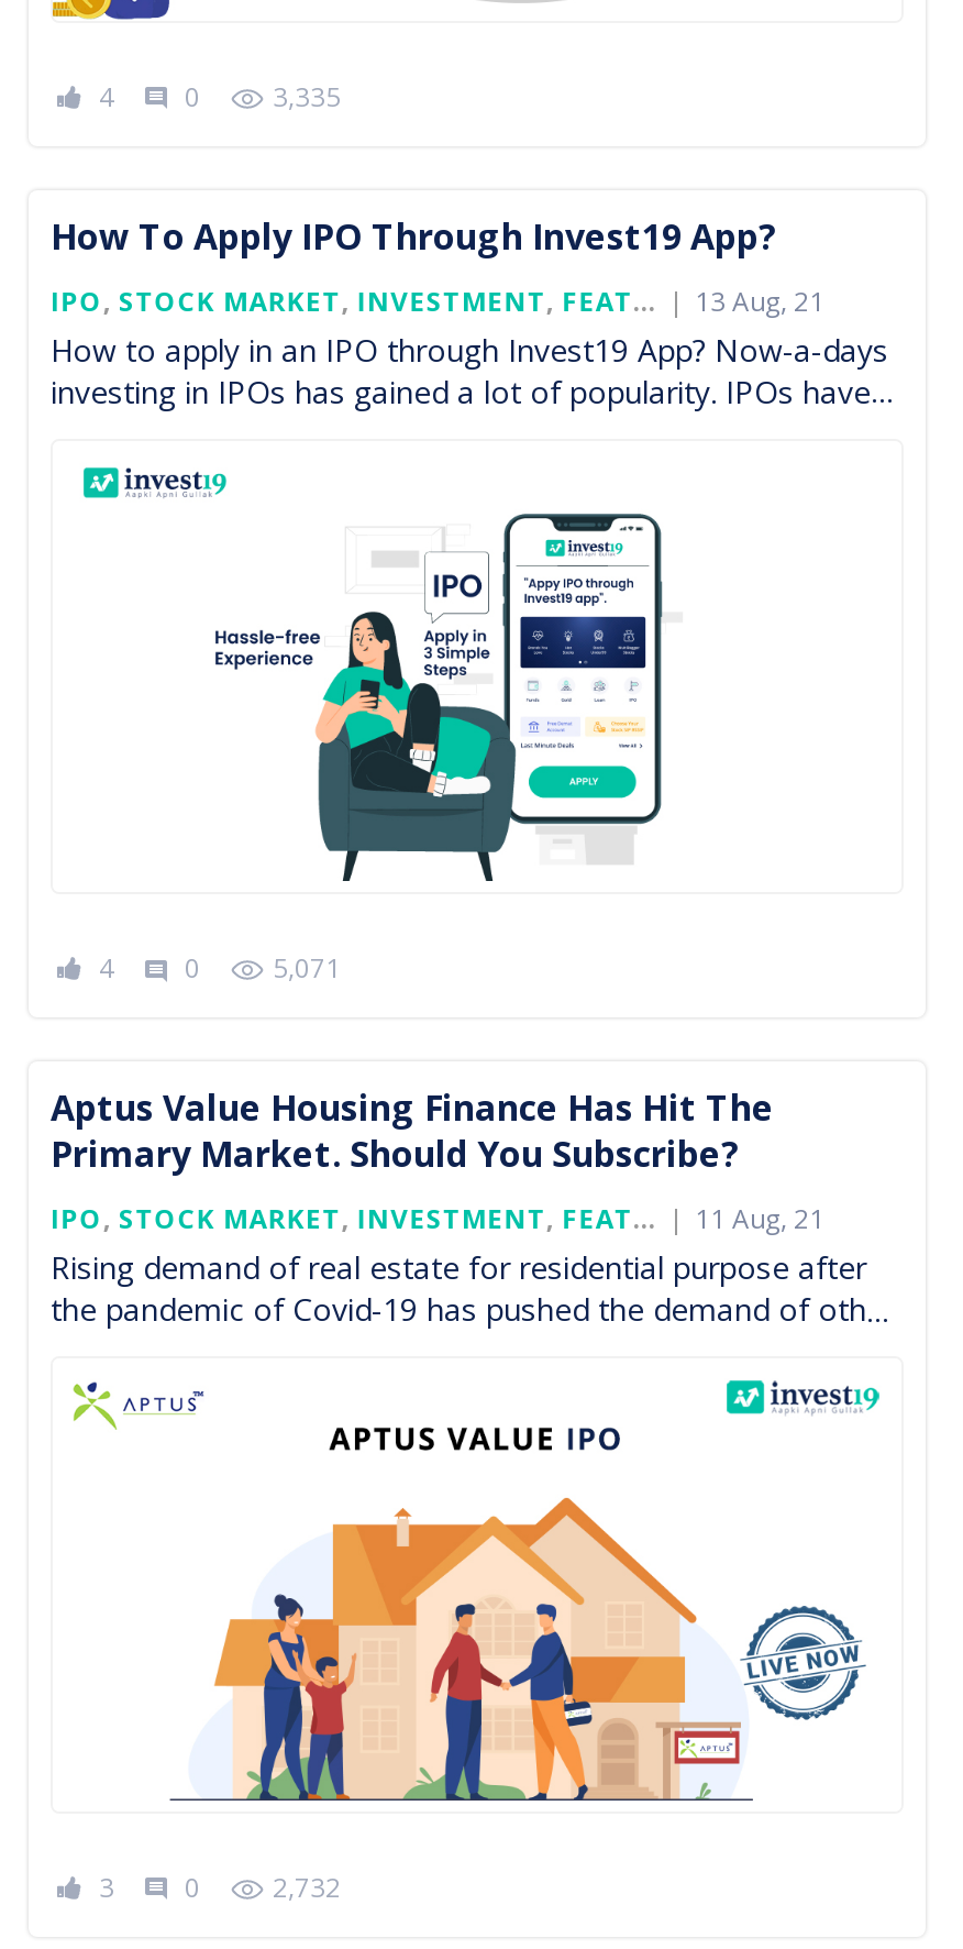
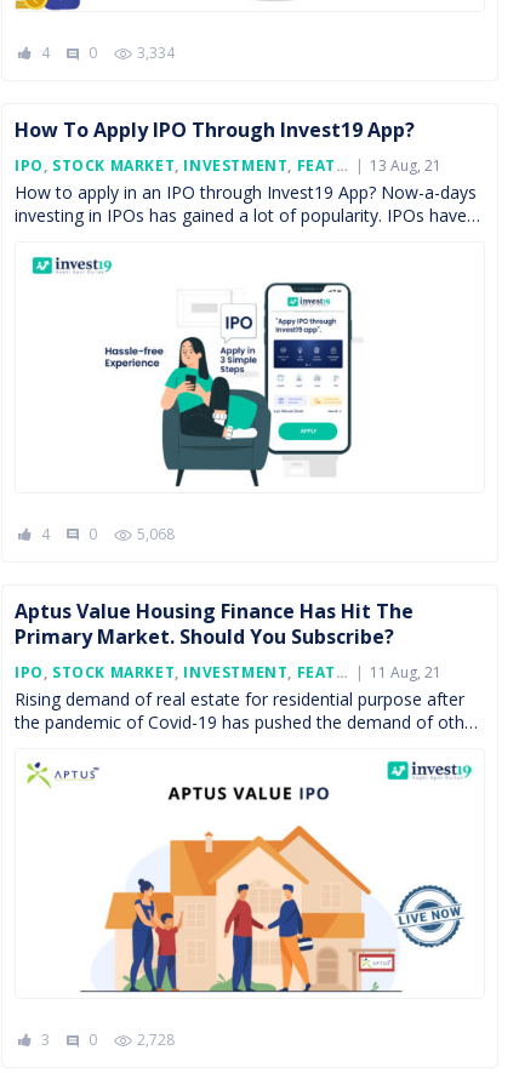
- 3,335
+ 3,334

- 5,071
+ 5,068

- 2,732
+ 2,728
